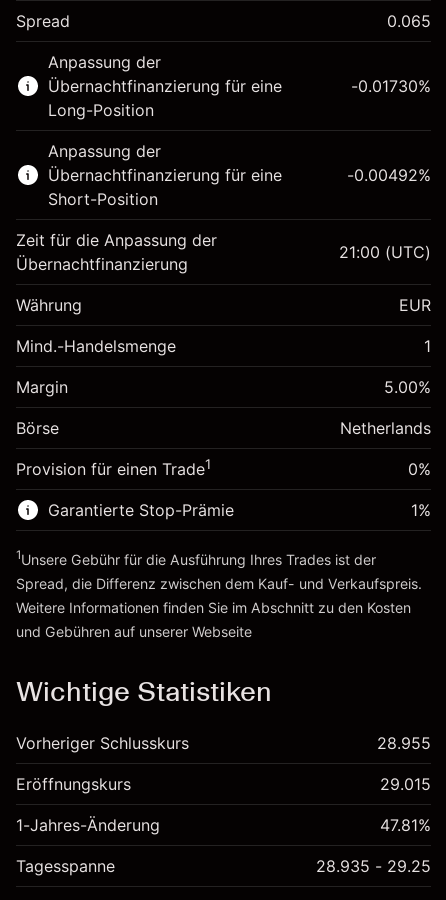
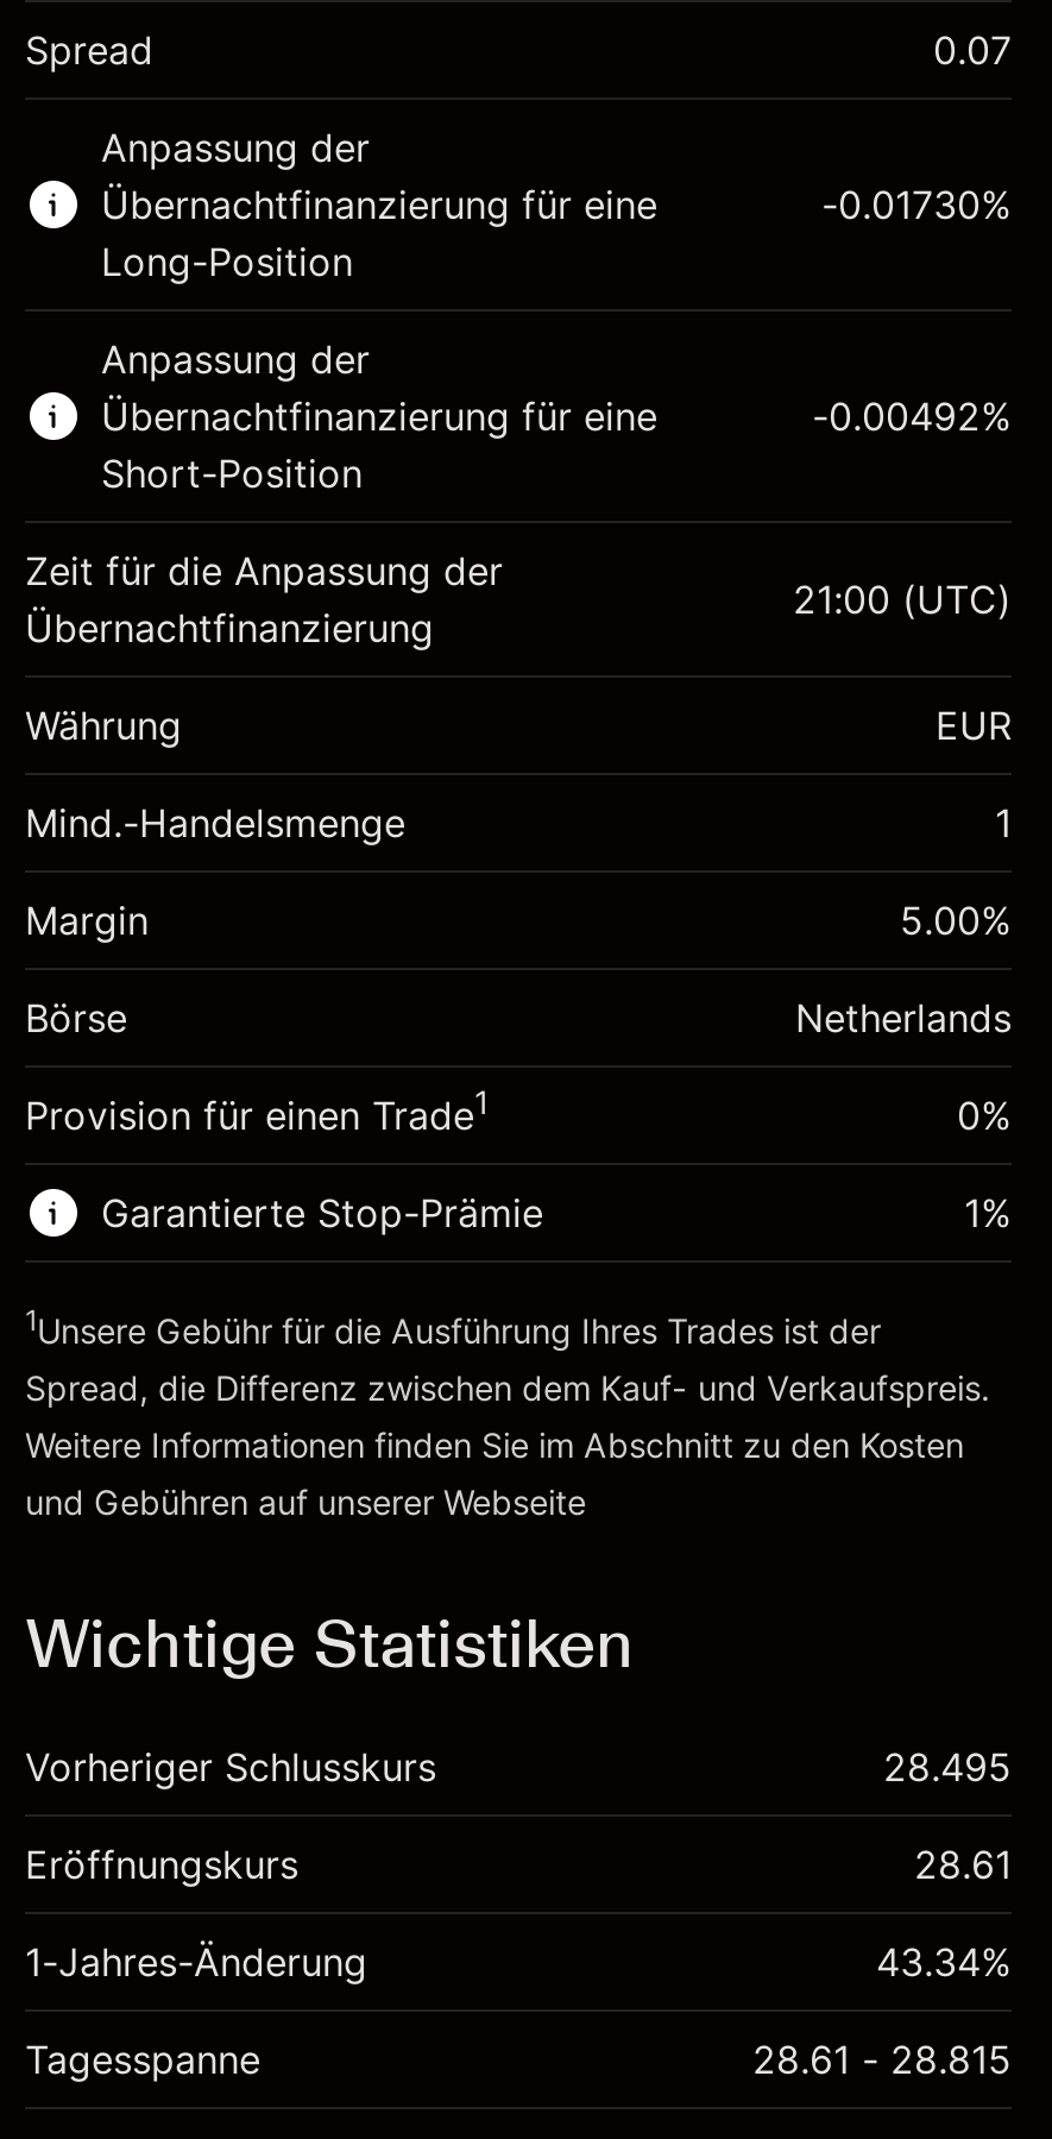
- 0.065
+ 0.07

- 28.955
+ 28.495

- 29.015
+ 28.61

- 47.81%
+ 43.34%

- 28.935 - 29.25
+ 28.61 - 28.815
